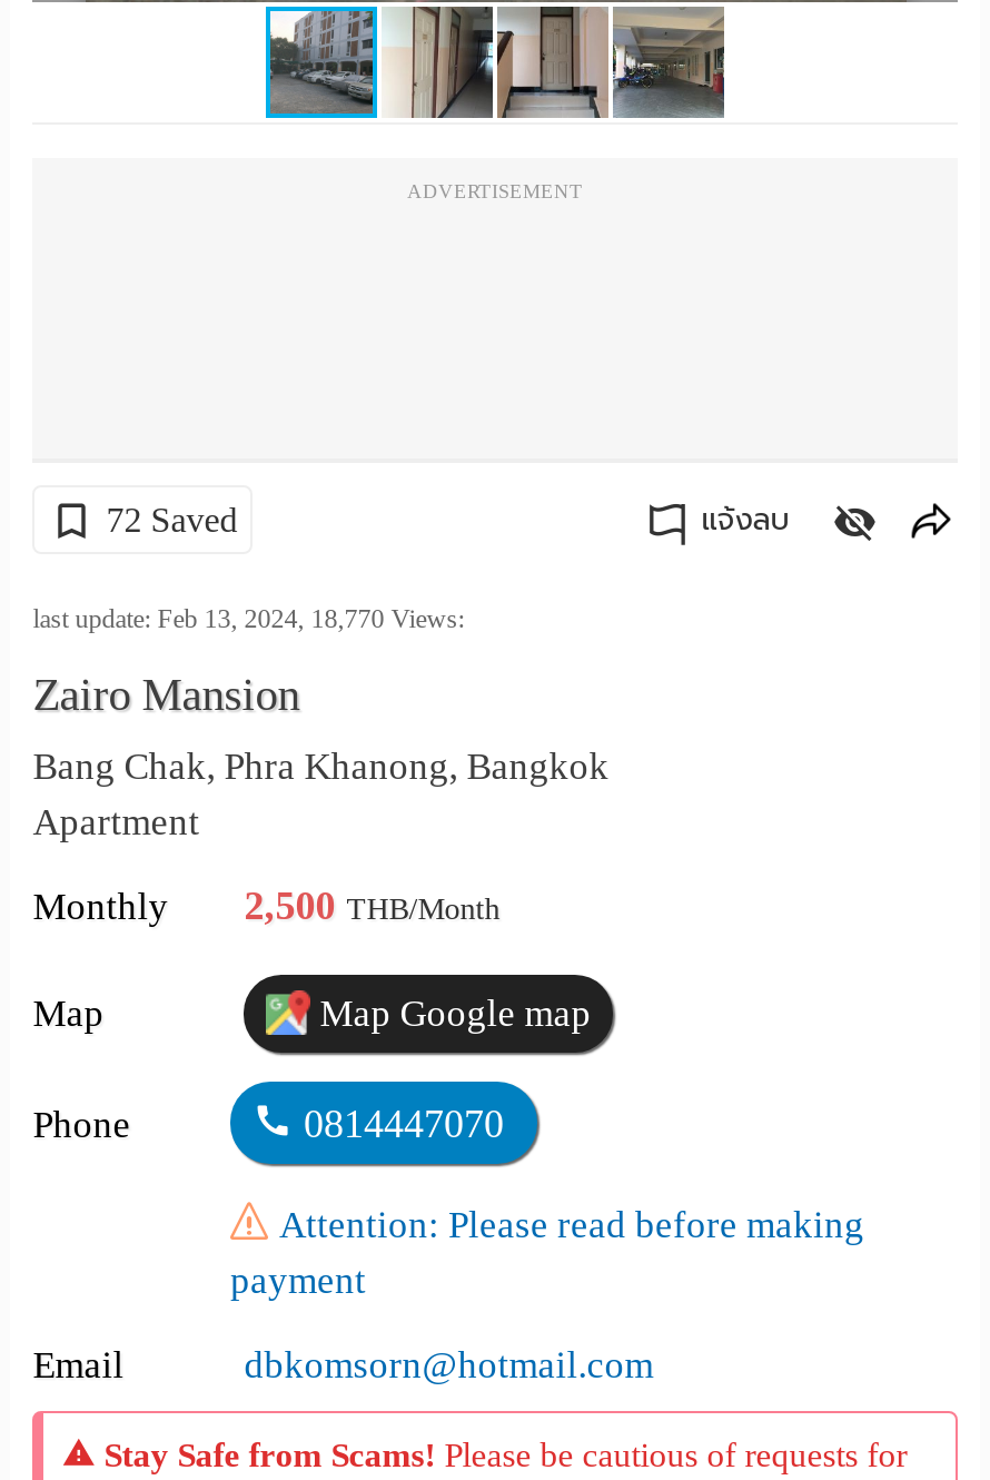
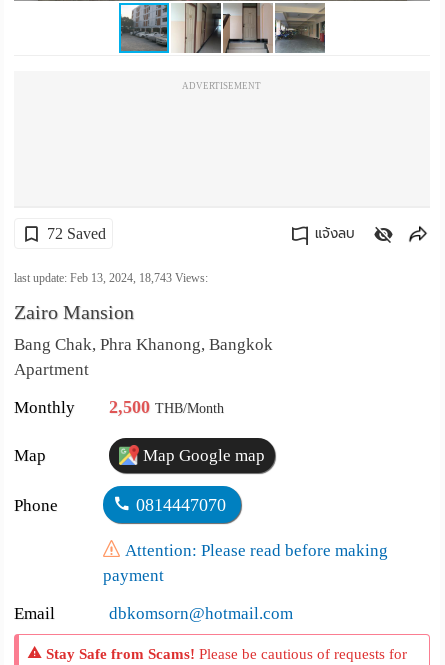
- last update: Feb 13, 2024, 18,770 Views:
+ last update: Feb 13, 2024, 18,743 Views:
